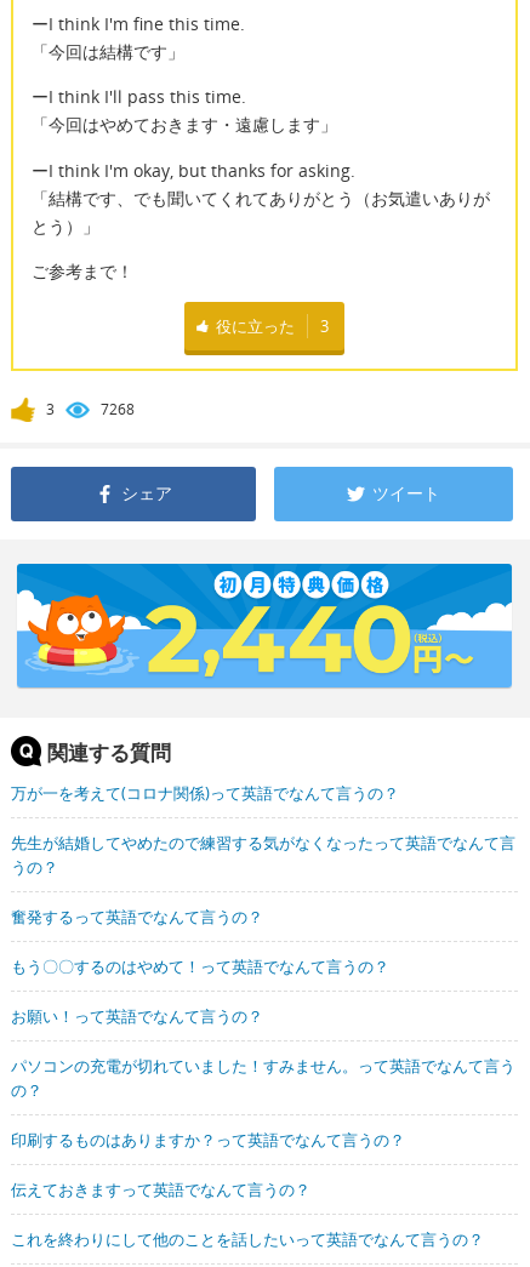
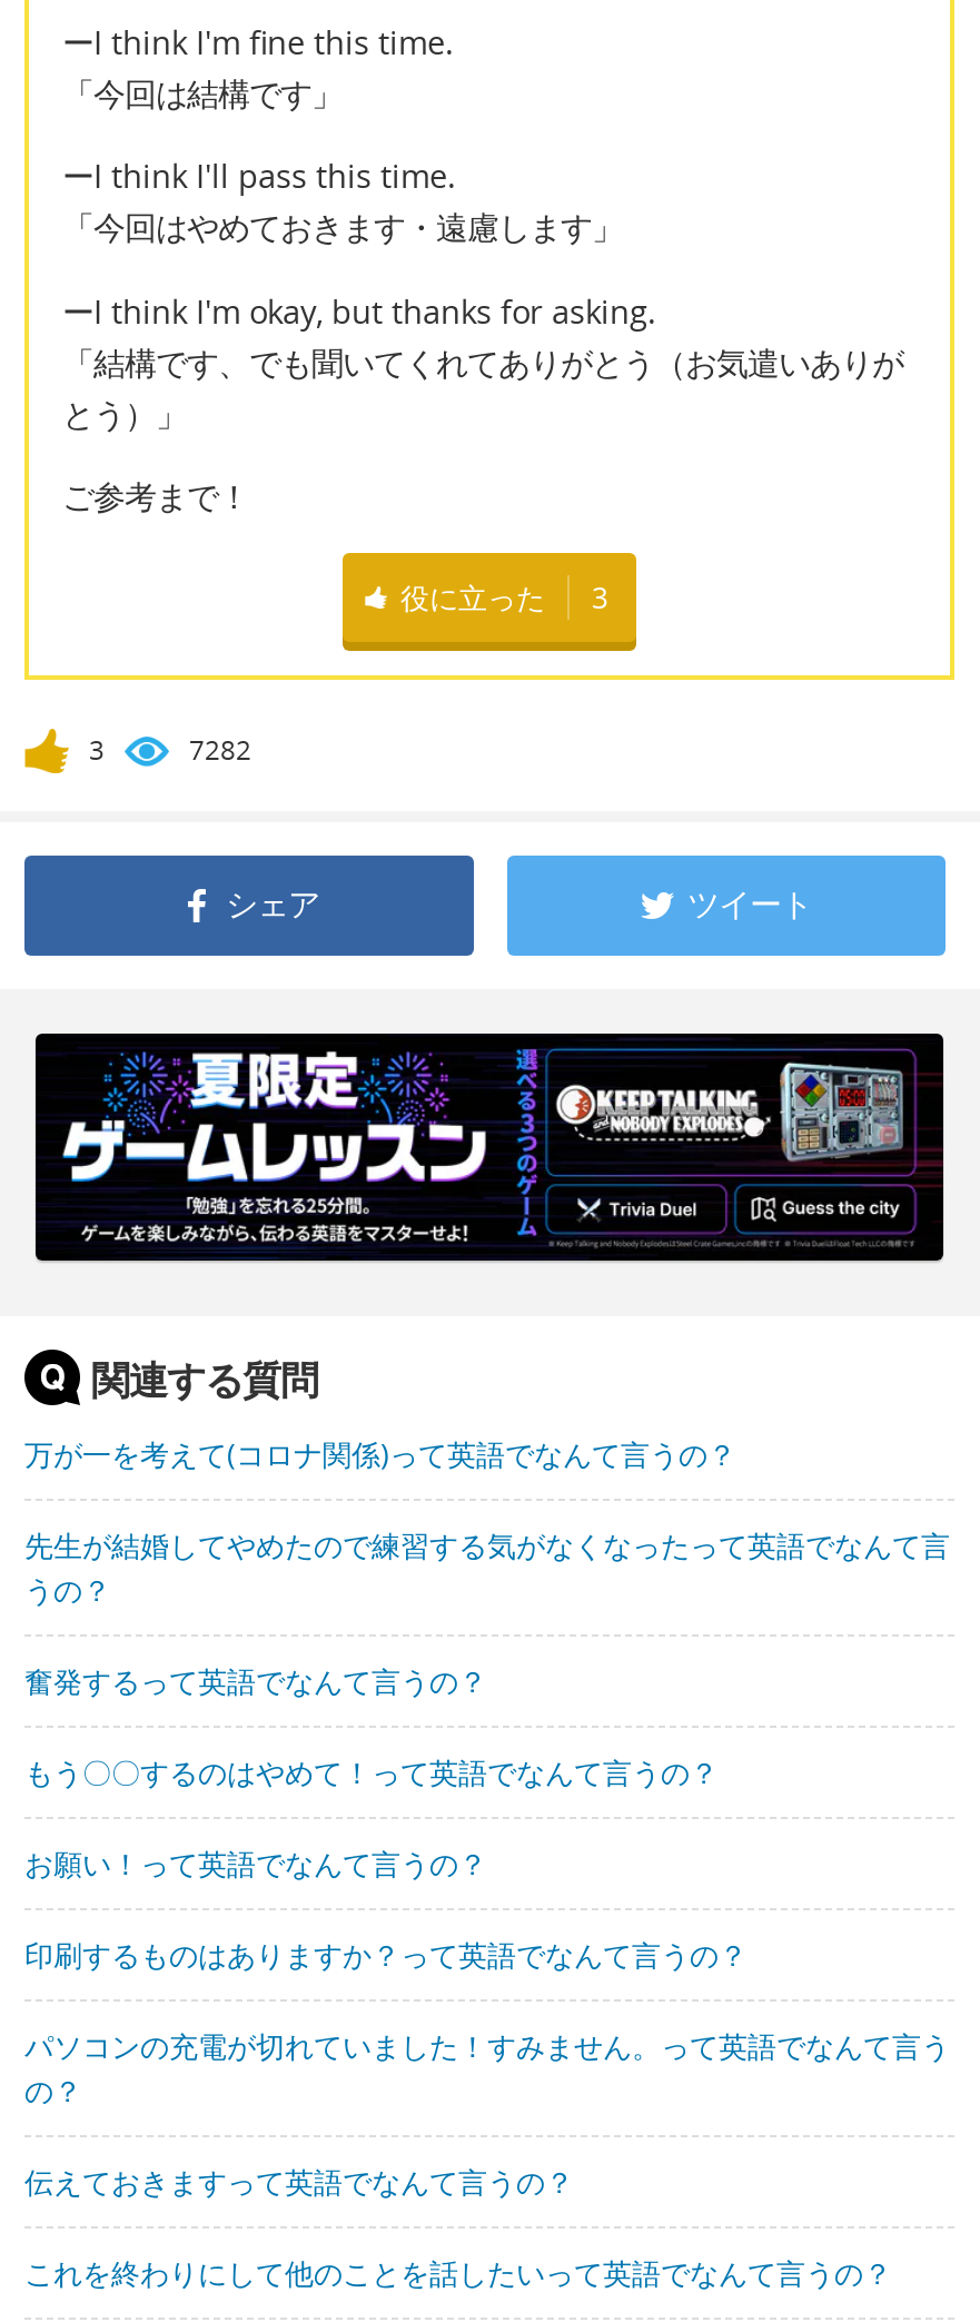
- 7268
+ 7282

- [image]
+ [image]

moved down: パソコンの充電が切れていました！すみません。って英語でなんて言う | の？

moved up: 印刷するものはありますか？って英語でなんて言うの？
